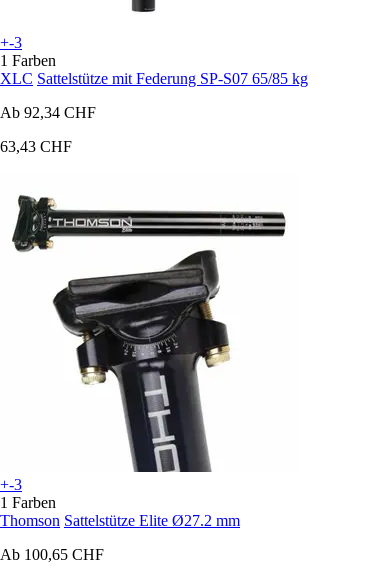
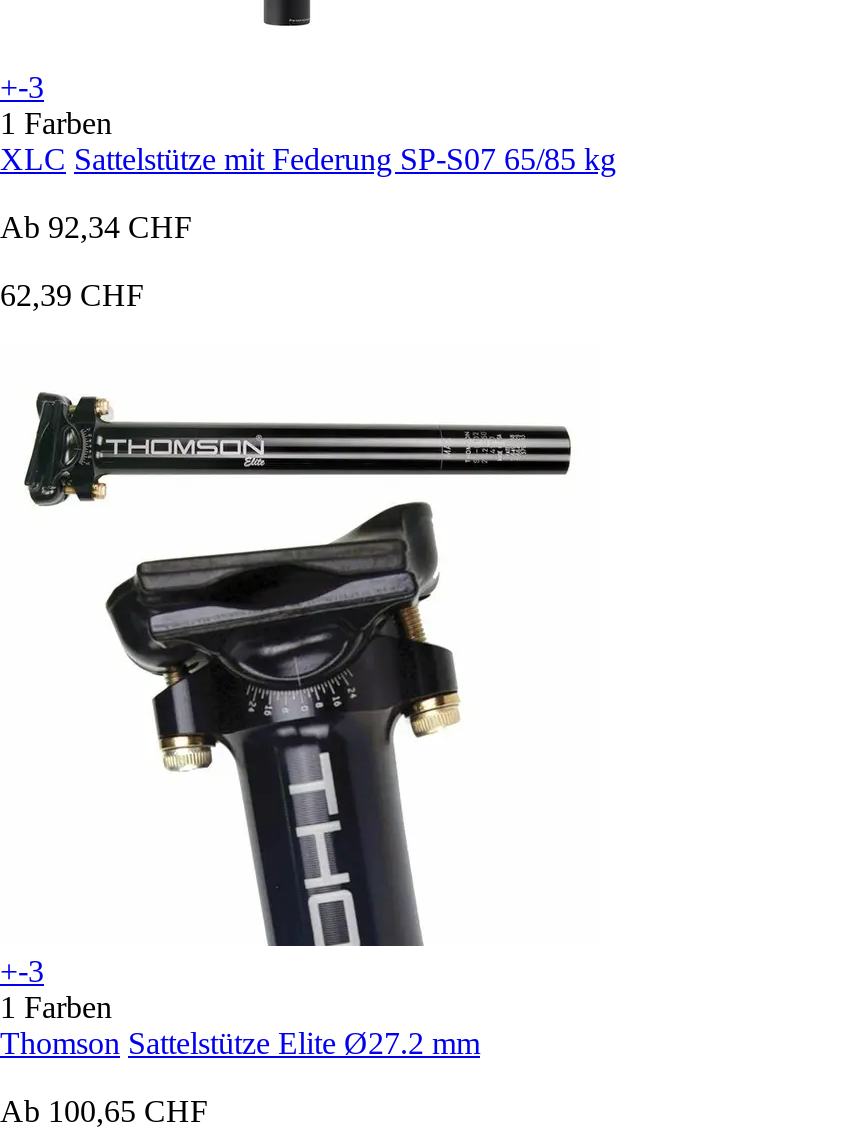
- 63,43 CHF
+ 62,39 CHF
